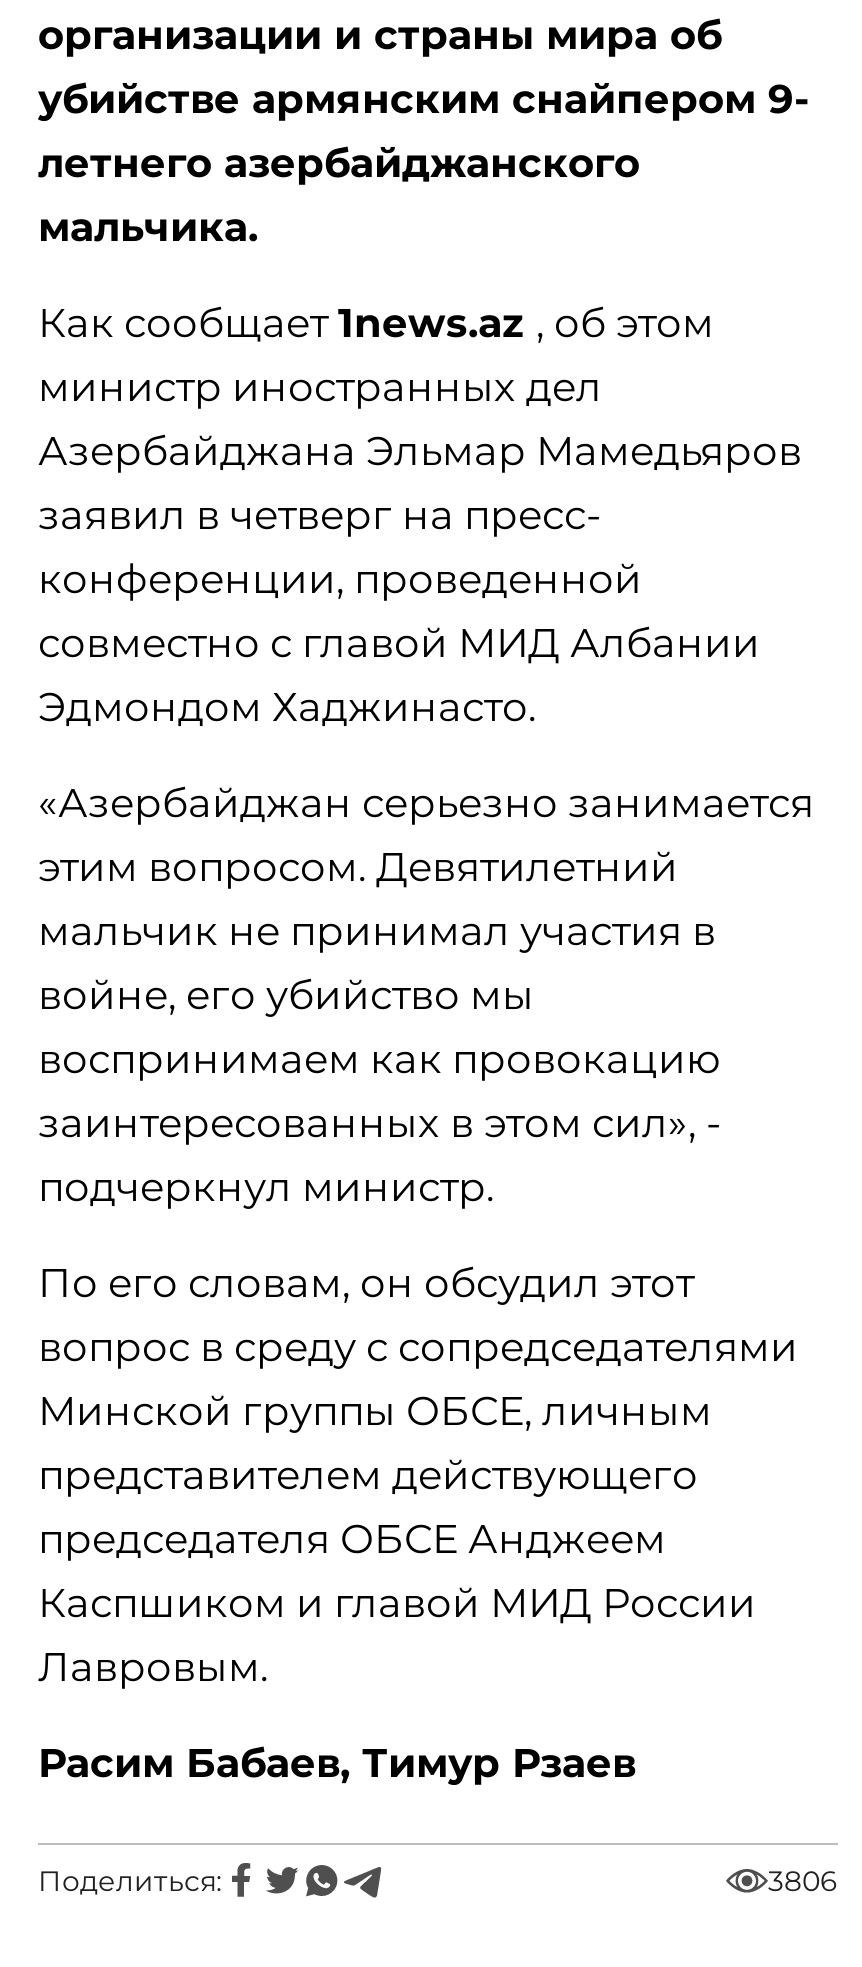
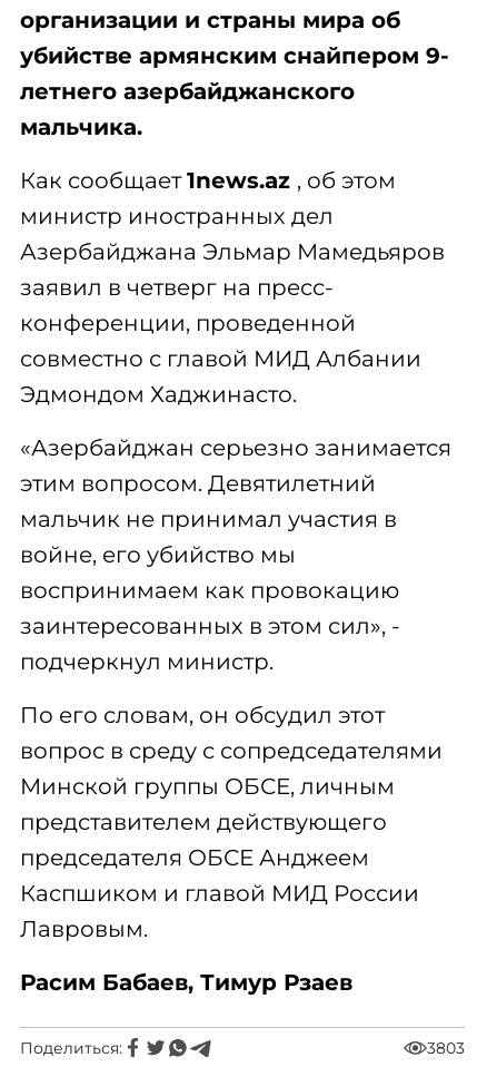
- 3806
+ 3803
